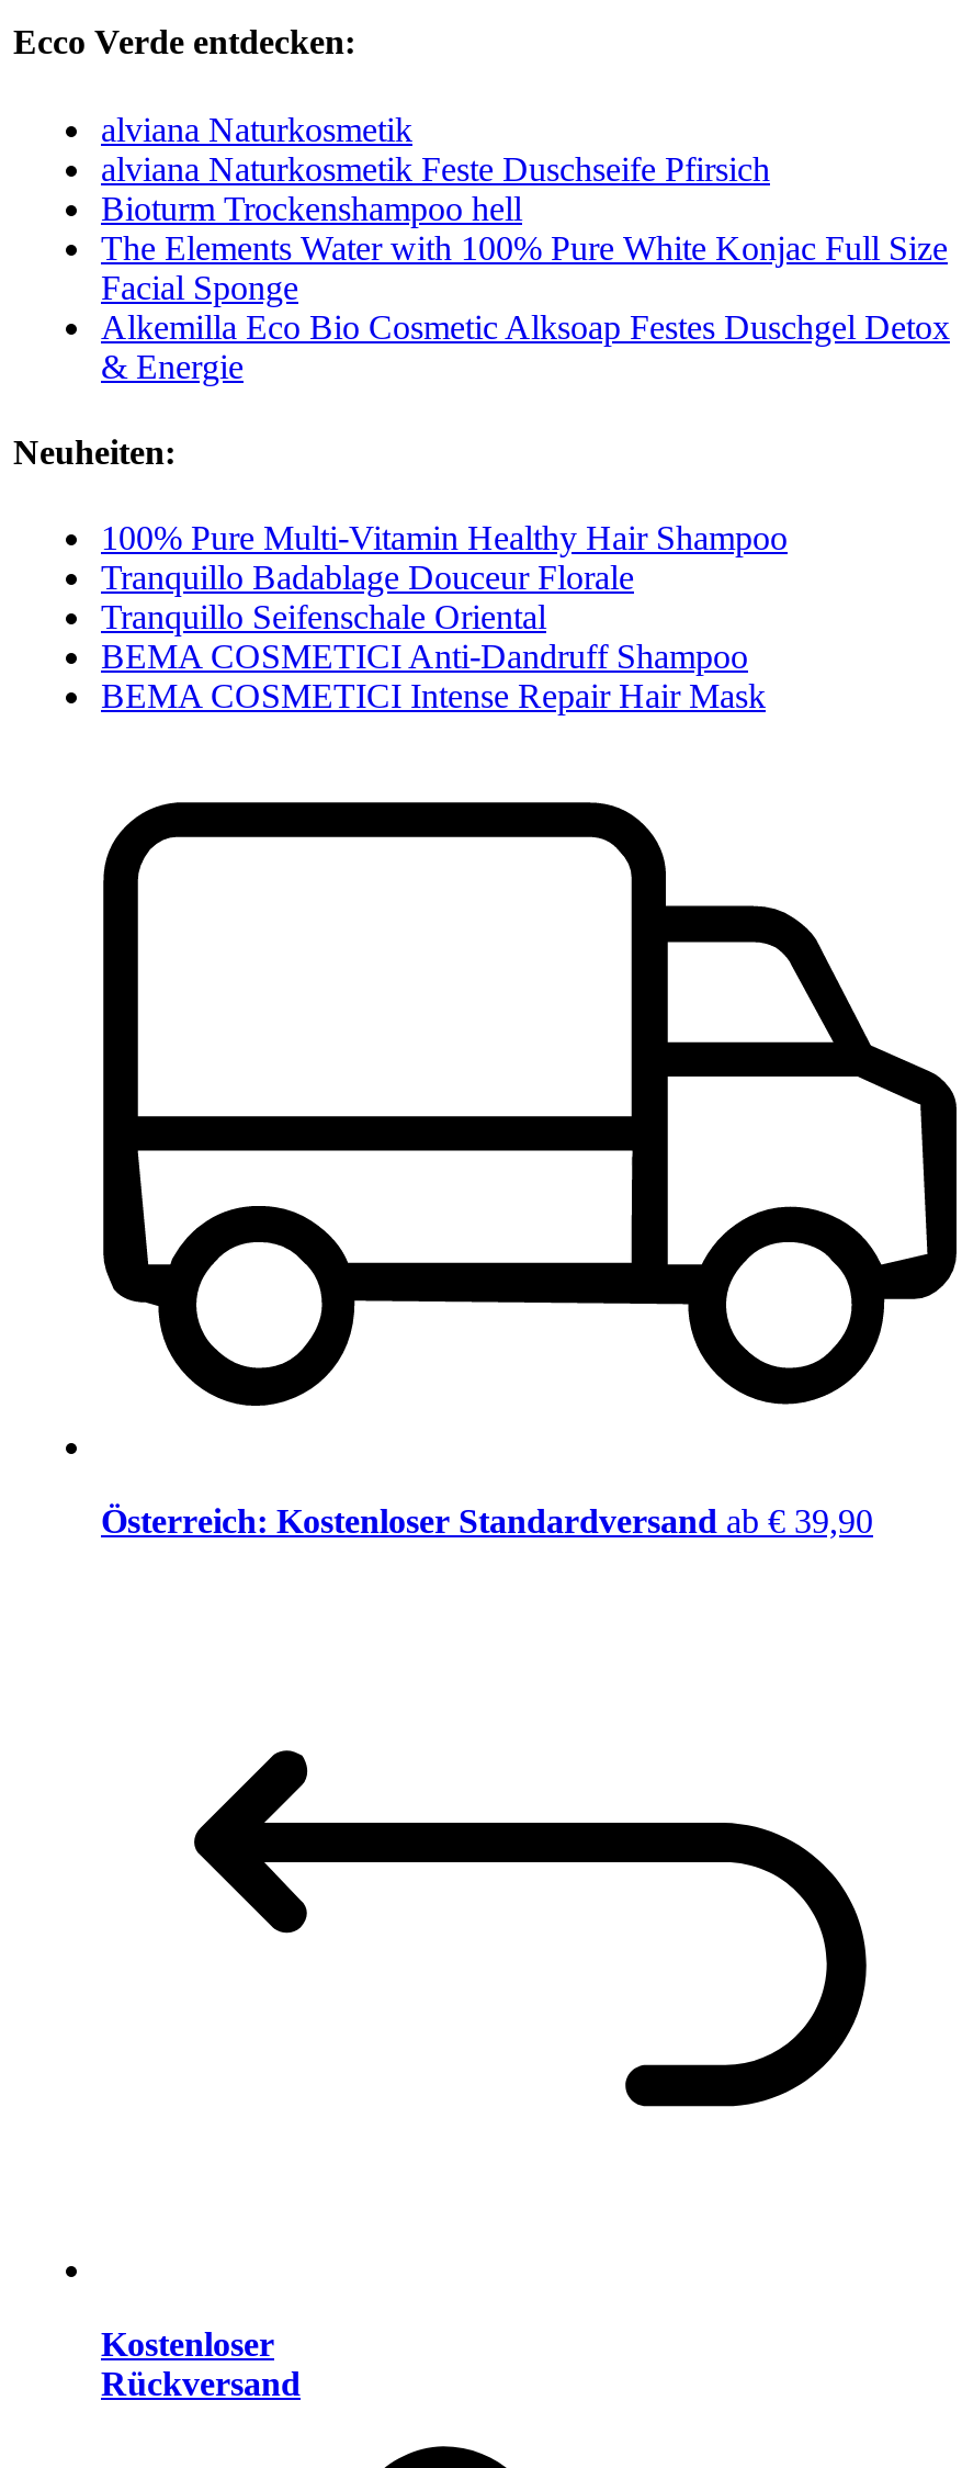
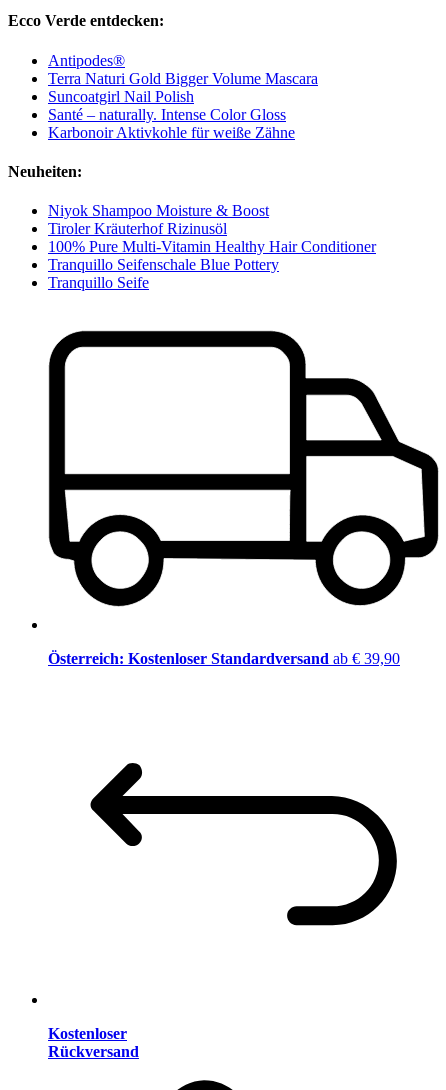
- alviana Naturkosmetik
- alviana Naturkosmetik Feste Duschseife Pfirsich
- Bioturm Trockenshampoo hell
- The Elements Water with 100% Pure White Konjac Full Size
- Facial Sponge
- Alkemilla Eco Bio Cosmetic Alksoap Festes Duschgel Detox
- & Energie
+ Antipodes®
+ Terra Naturi Gold Bigger Volume Mascara
+ Suncoatgirl Nail Polish
+ Santé – naturally. Intense Color Gloss
+ Karbonoir Aktivkohle für weiße Zähne

- 100% Pure Multi-Vitamin Healthy Hair Shampoo
- Tranquillo Badablage Douceur Florale
- Tranquillo Seifenschale Oriental
- BEMA COSMETICI Anti-Dandruff Shampoo
- BEMA COSMETICI Intense Repair Hair Mask
+ Niyok Shampoo Moisture & Boost
+ Tiroler Kräuterhof Rizinusöl
+ 100% Pure Multi-Vitamin Healthy Hair Conditioner
+ Tranquillo Seifenschale Blue Pottery
+ Tranquillo Seife
